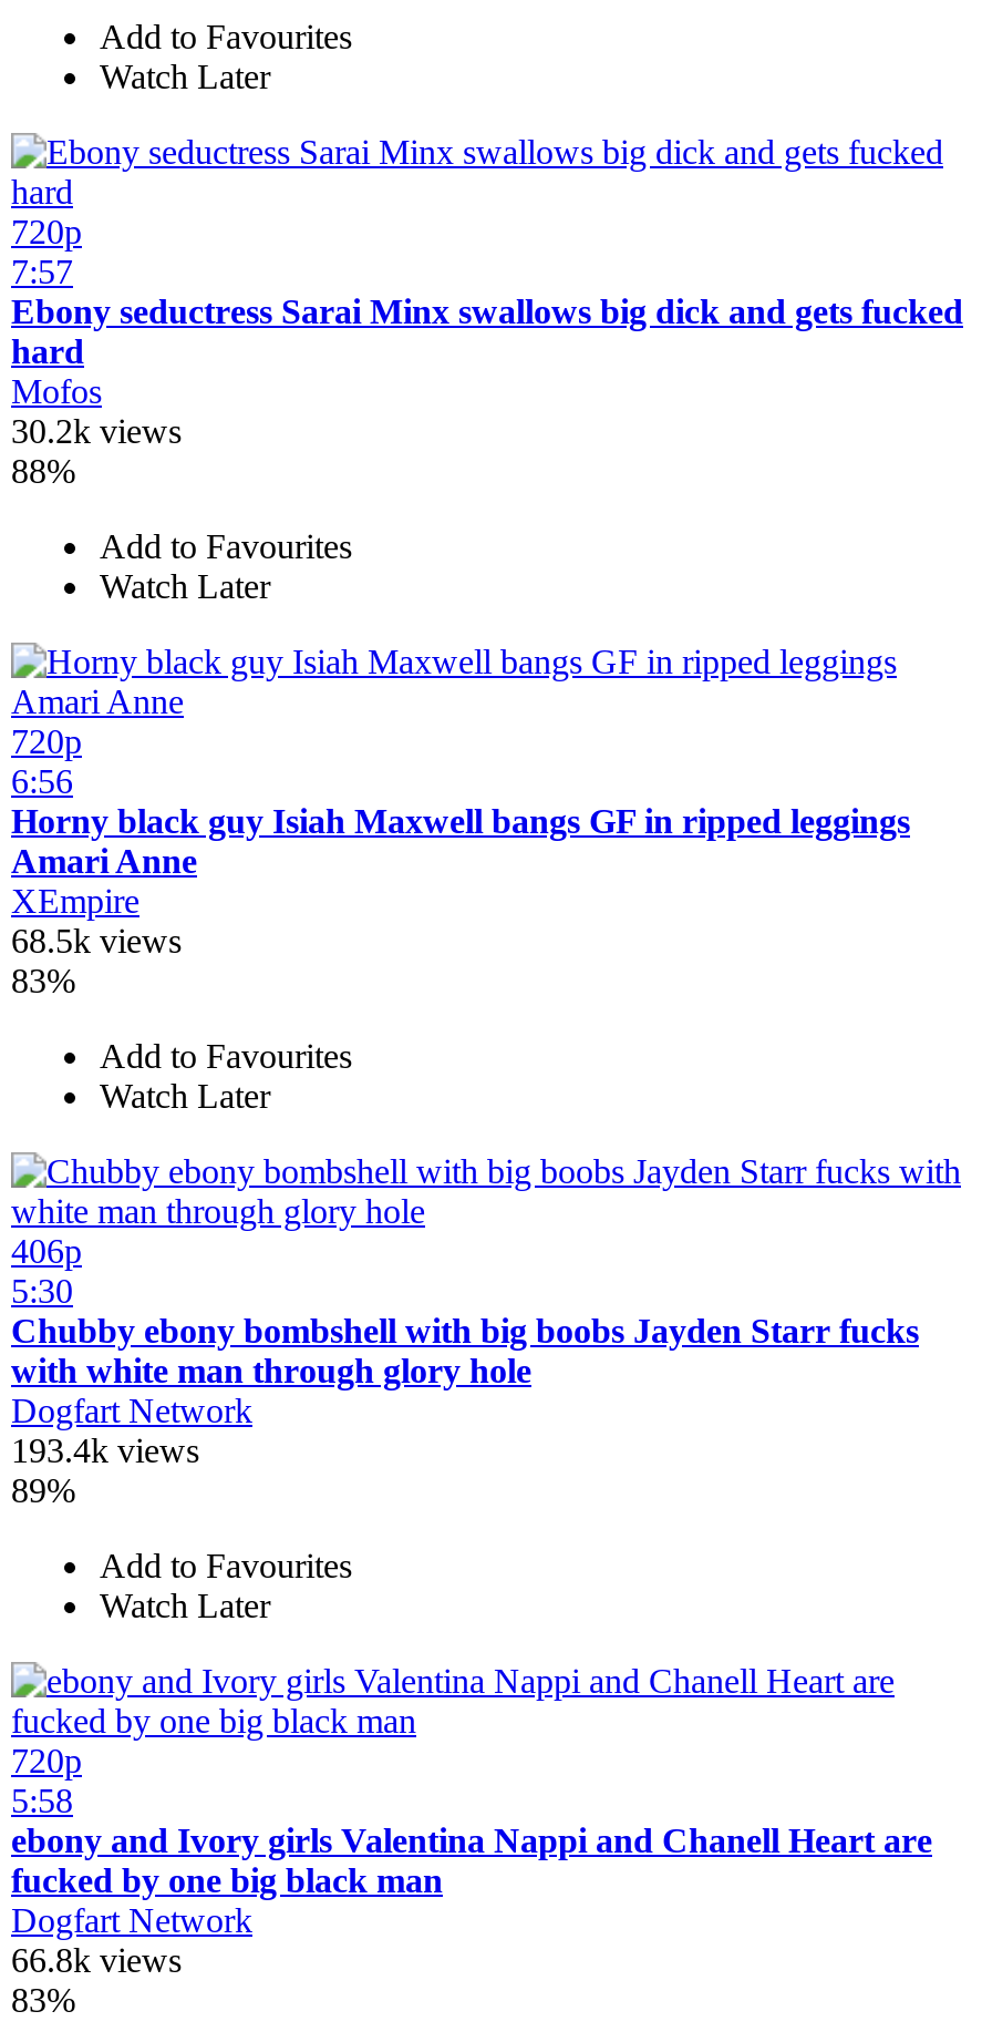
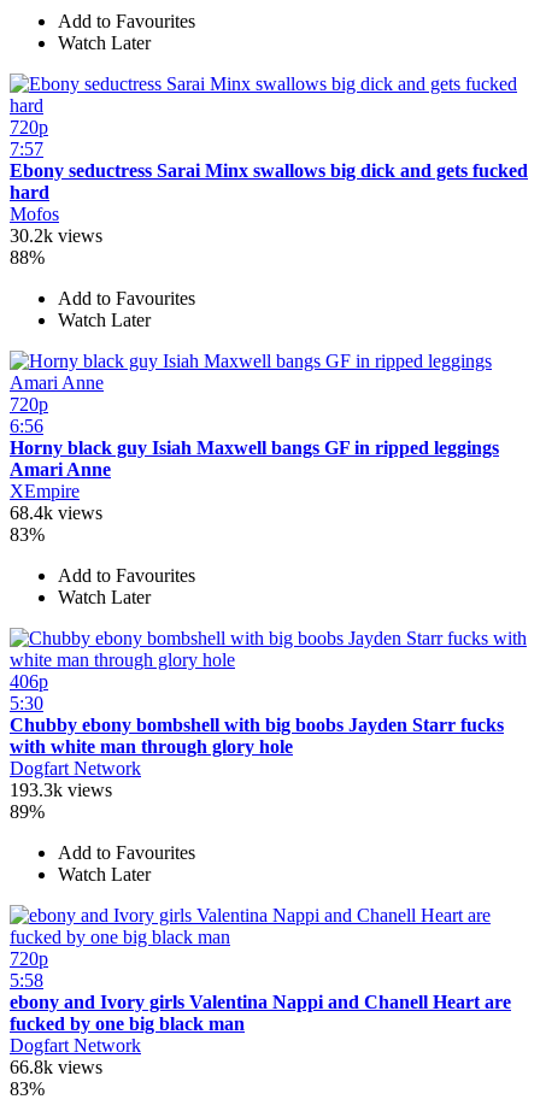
- 68.5k views
+ 68.4k views

- 193.4k views
+ 193.3k views
